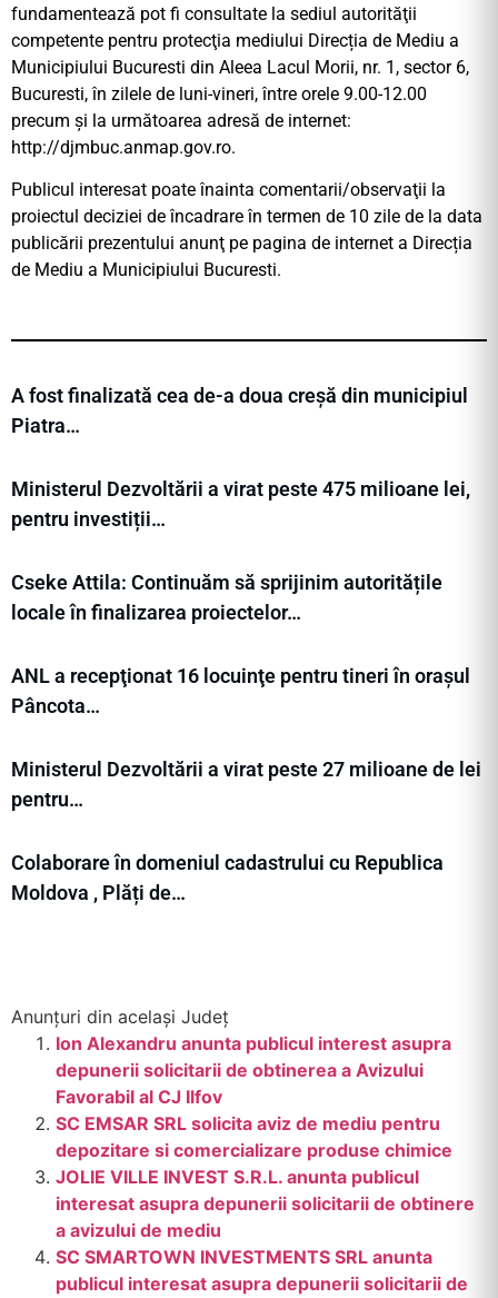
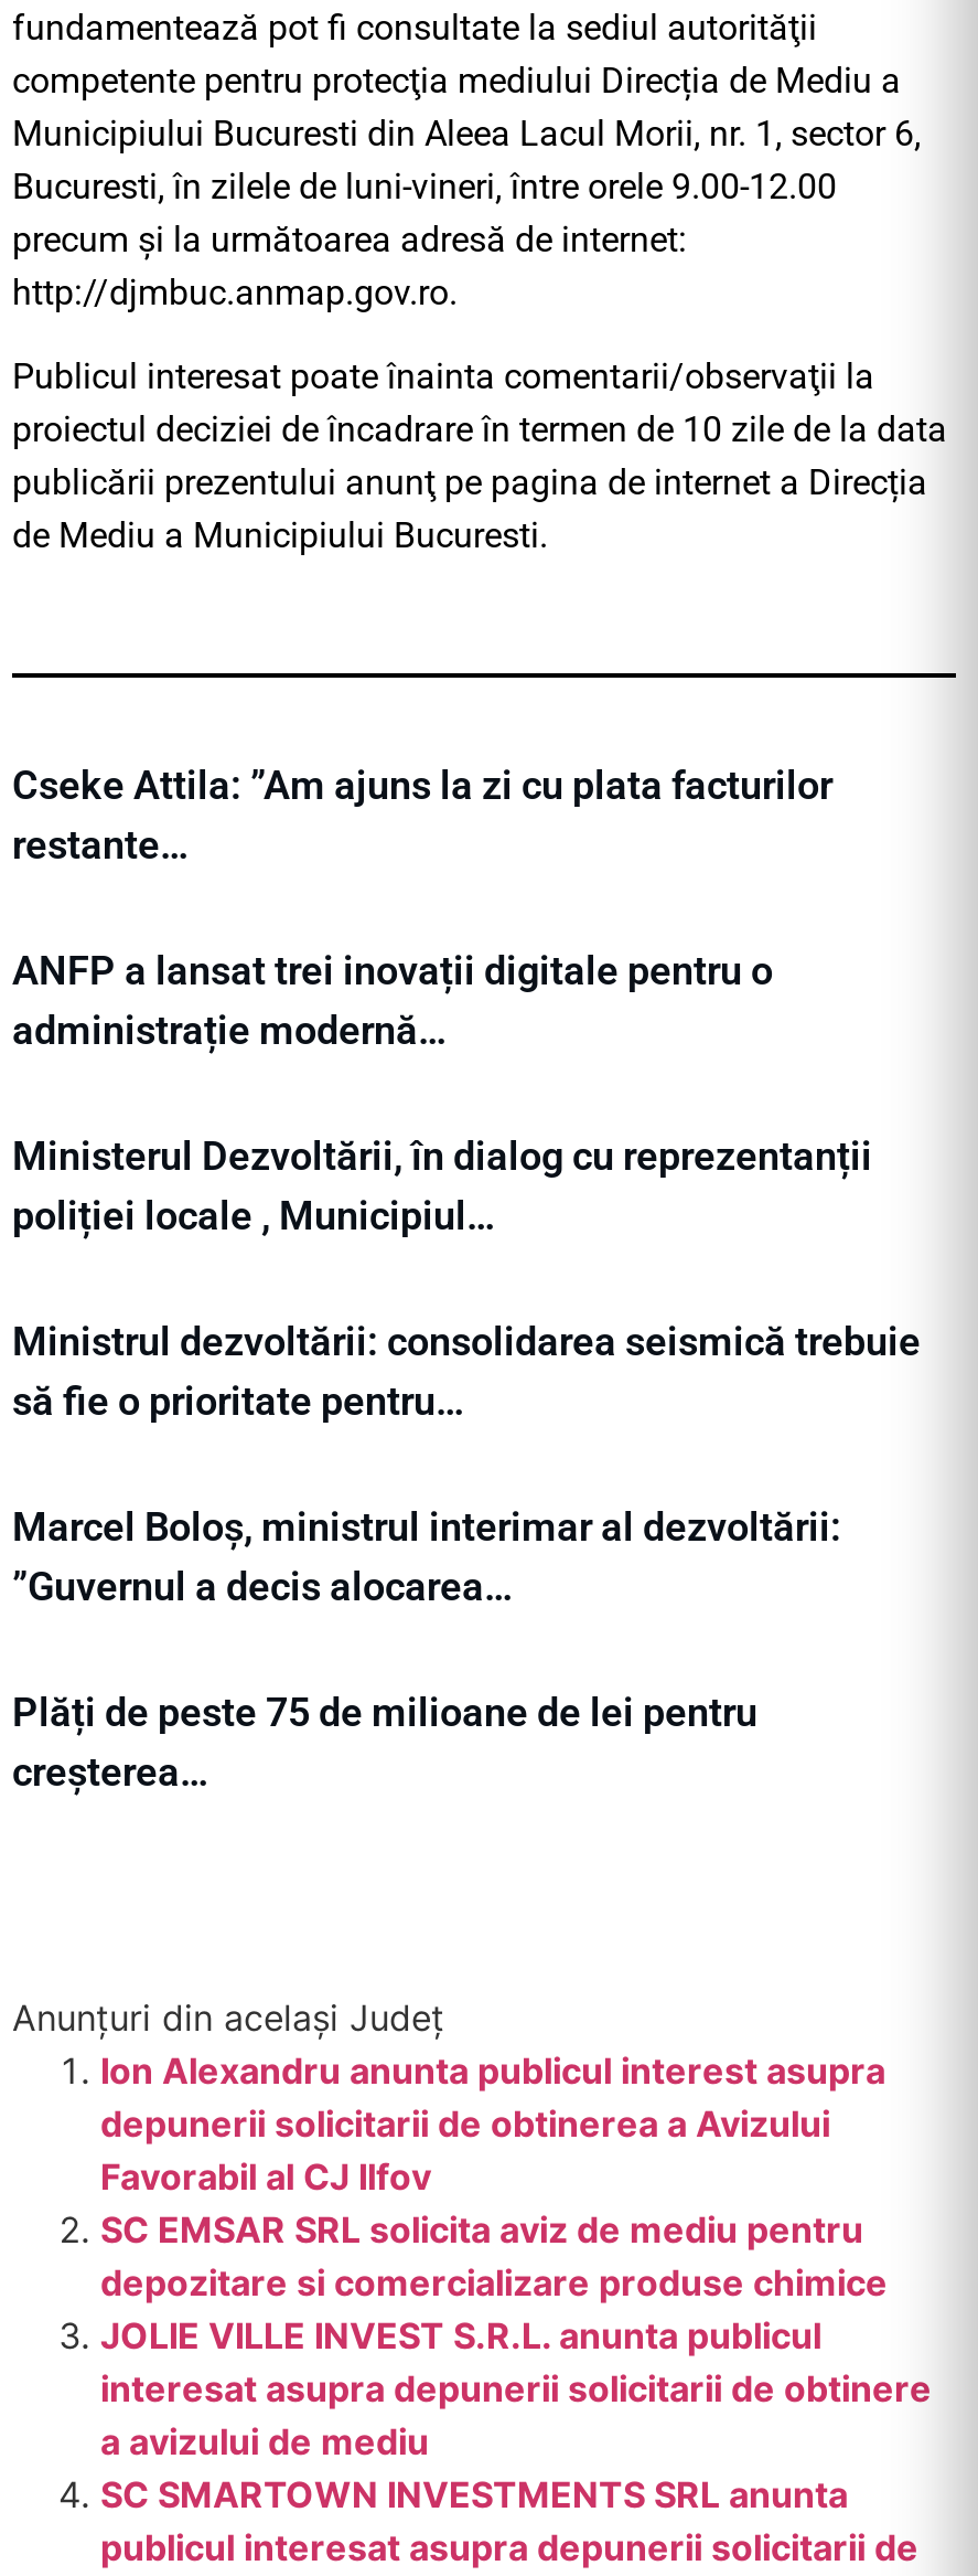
- A fost finalizată cea de-a doua creșă din municipiul
- Piatra…
+ Cseke Attila: ”Am ajuns la zi cu plata facturilor
+ restante…

- Ministerul Dezvoltării a virat peste 475 milioane lei,
- pentru investiții…
+ ANFP a lansat trei inovații digitale pentru o
+ administrație modernă…

- Cseke Attila: Continuăm să sprijinim autoritățile
- locale în finalizarea proiectelor…
+ Ministerul Dezvoltării, în dialog cu reprezentanții
+ poliției locale , Municipiul…

- ANL a recepţionat 16 locuinţe pentru tineri în orașul
- Pâncota…
+ Ministrul dezvoltării: consolidarea seismică trebuie
+ să fie o prioritate pentru…

- Ministerul Dezvoltării a virat peste 27 milioane de lei
- pentru…
+ Marcel Boloș, ministrul interimar al dezvoltării:
+ ”Guvernul a decis alocarea…

- Colaborare în domeniul cadastrului cu Republica
- Moldova , Plăți de…
+ Plăți de peste 75 de milioane de lei pentru
+ creșterea…
